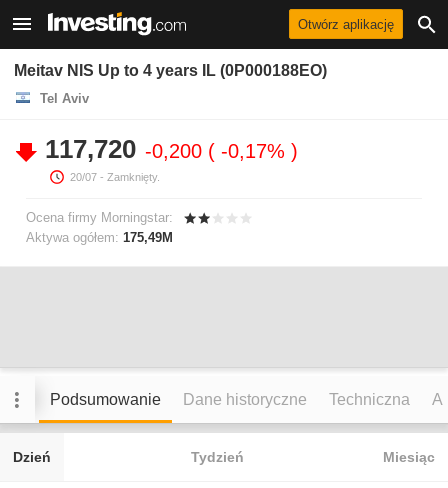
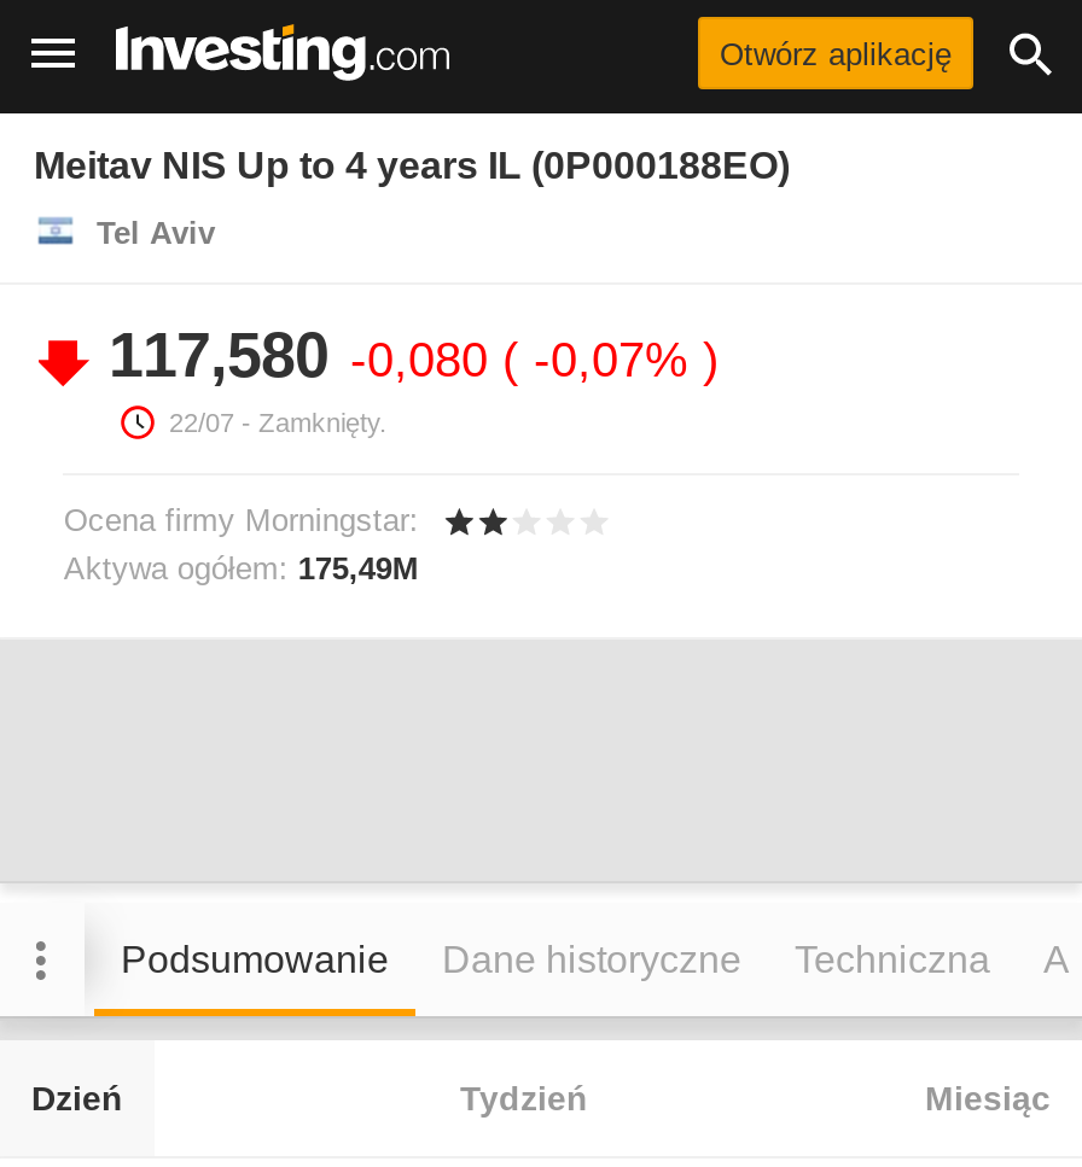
- 117,720 -0,200 -0,17%
+ 117,580 -0,080 -0,07%

- 20/07 - Zamknięty.
+ 22/07 - Zamknięty.
